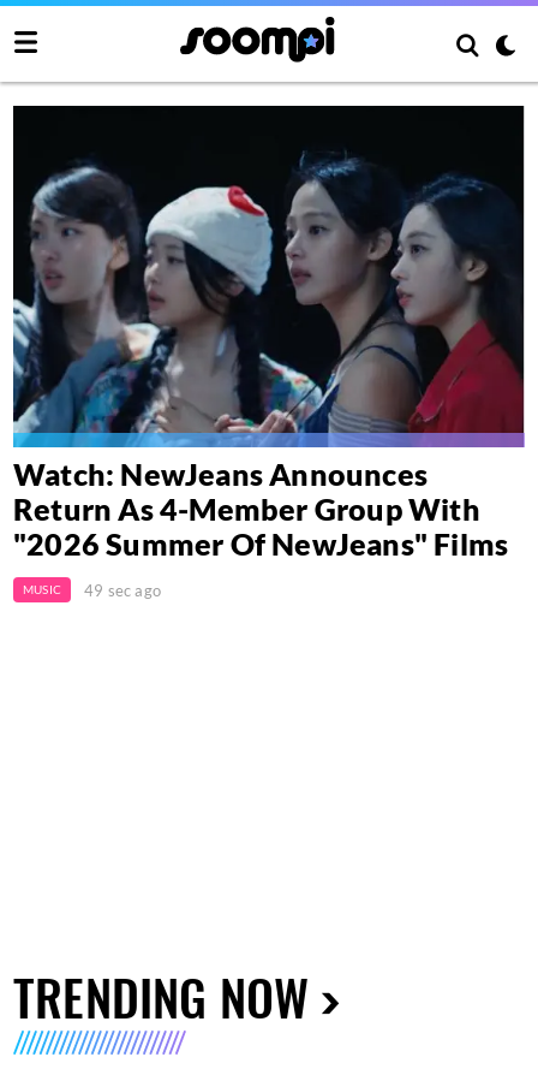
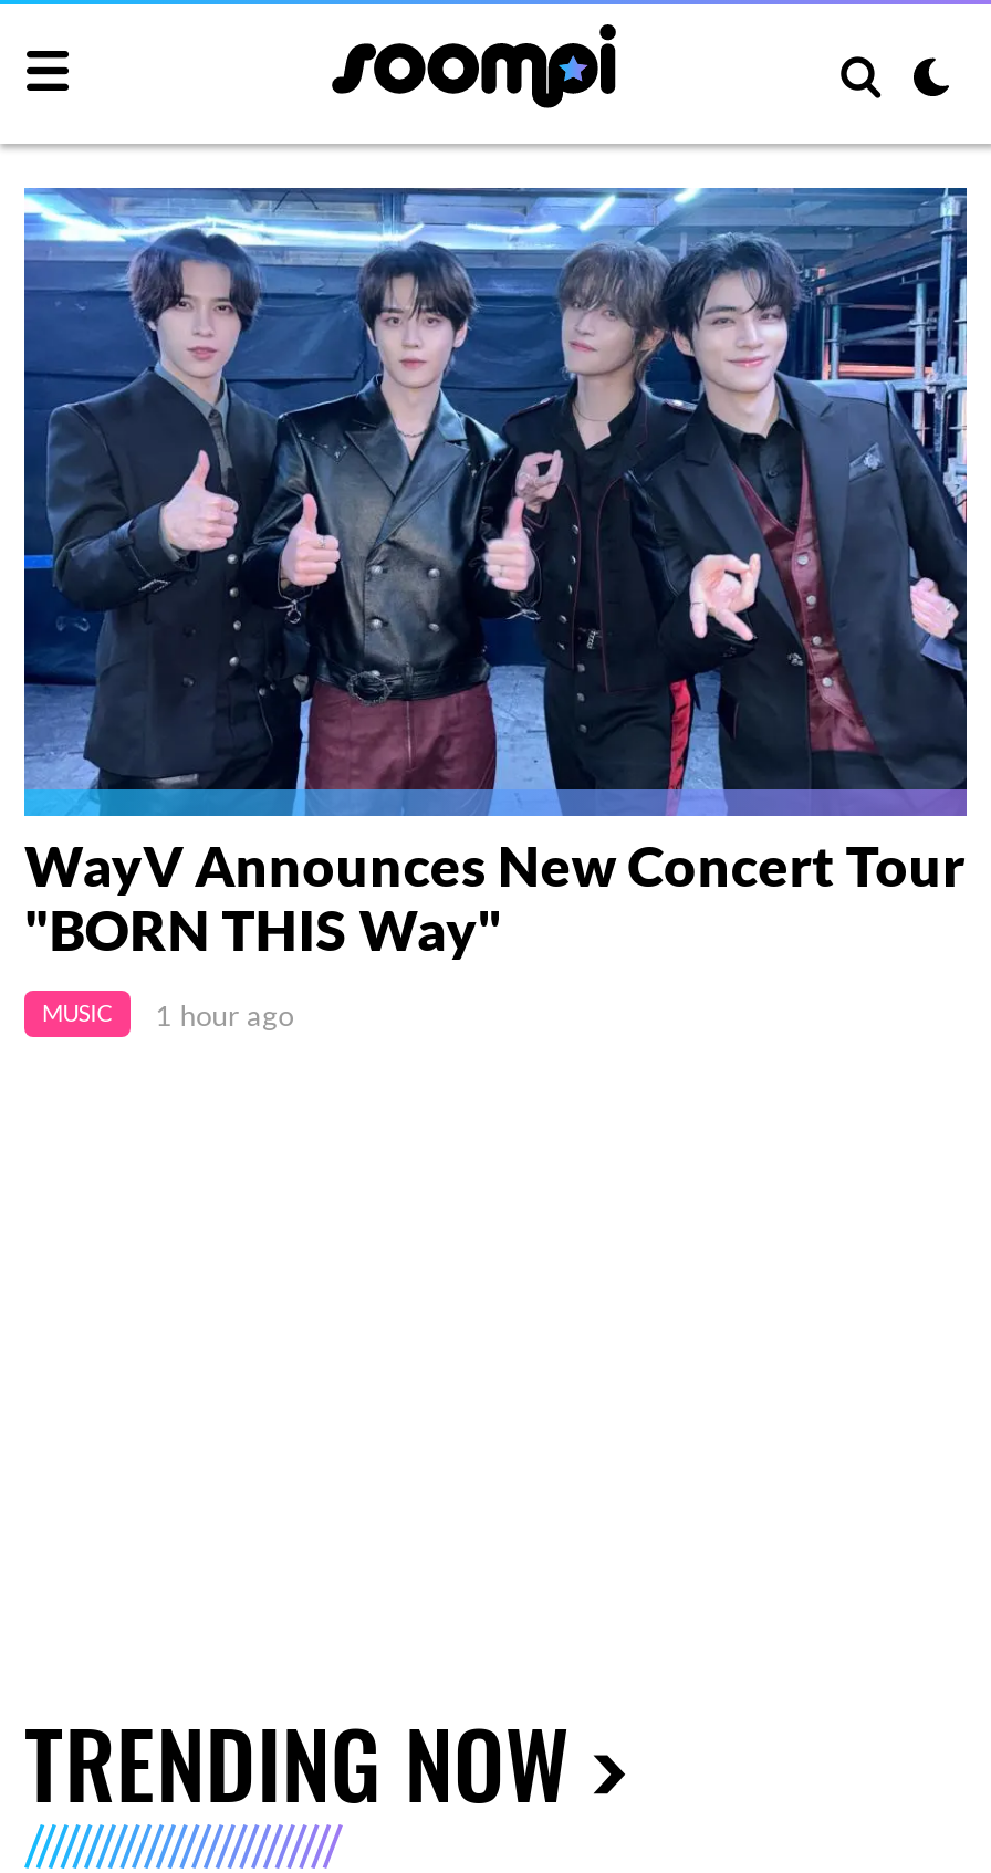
- [image]
- Watch: NewJeans Announces
- Return As 4-Member Group With
- "2026 Summer Of NewJeans" Films
+ [image]
+ WayV Announces New Concert Tour
+ "BORN THIS Way"

- MUSIC 49 sec ago
+ MUSIC 1 hour ago
